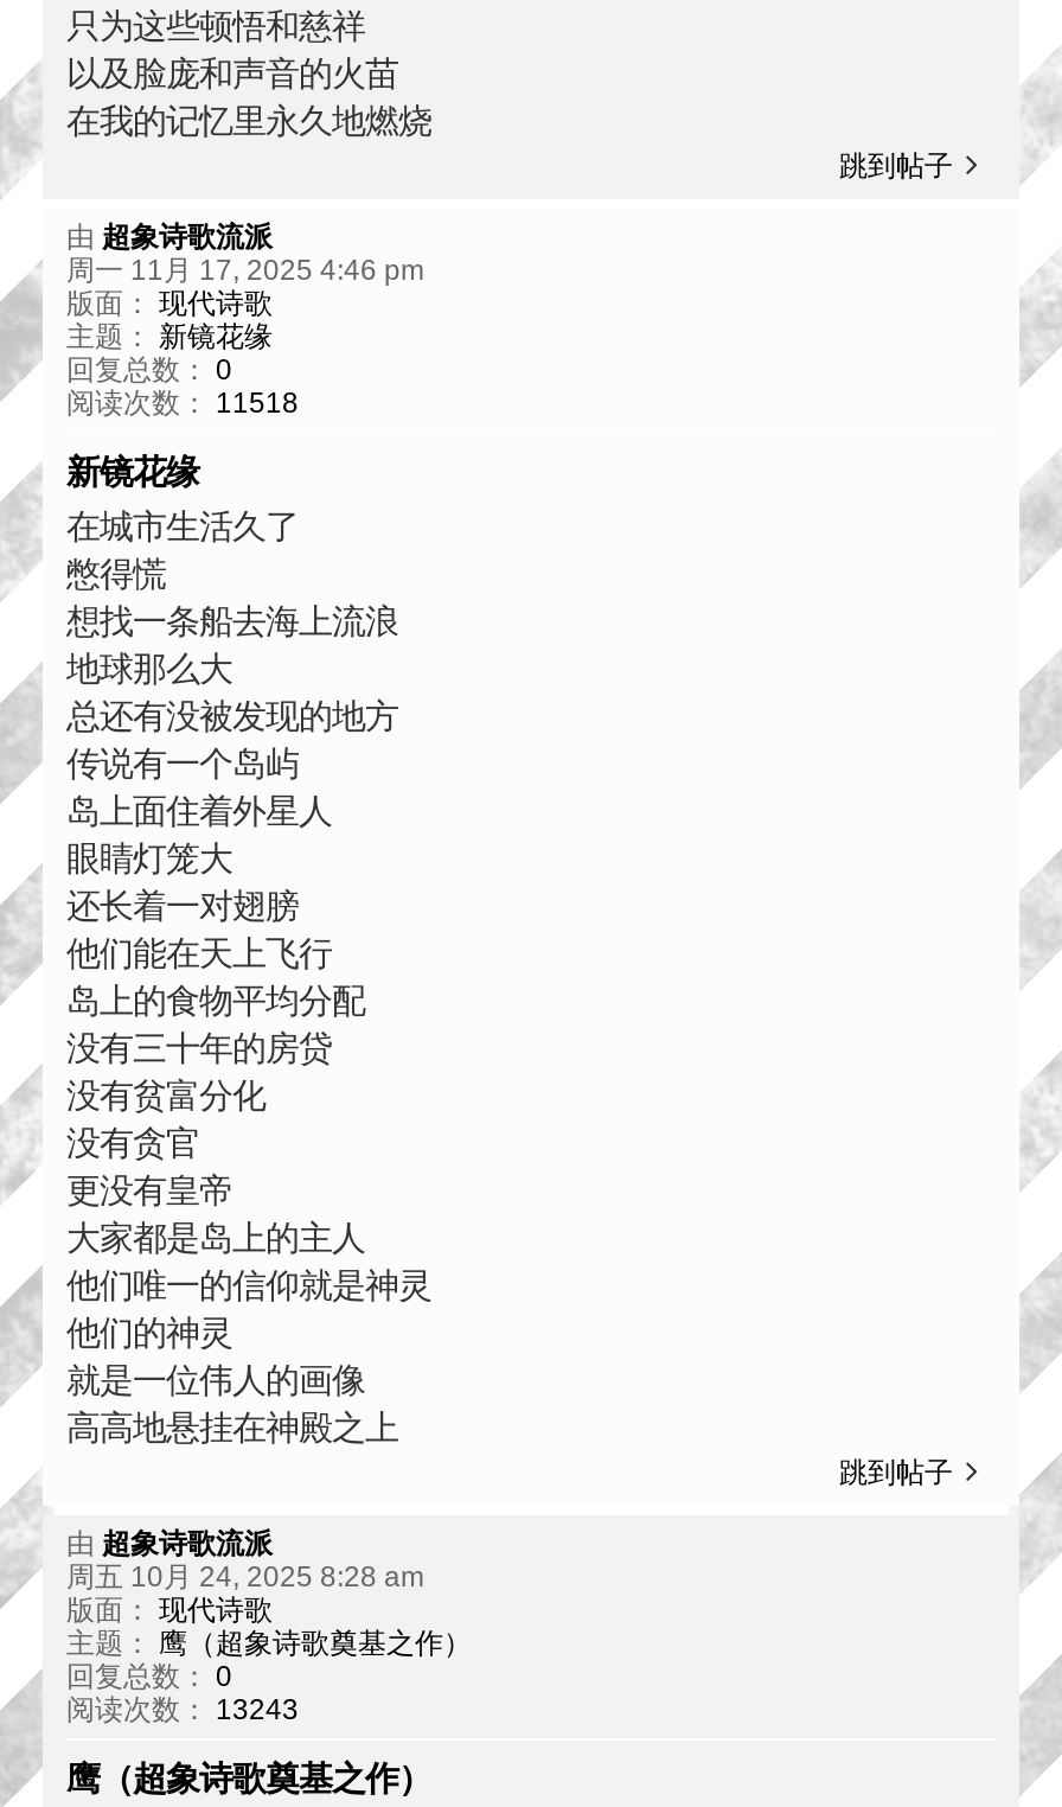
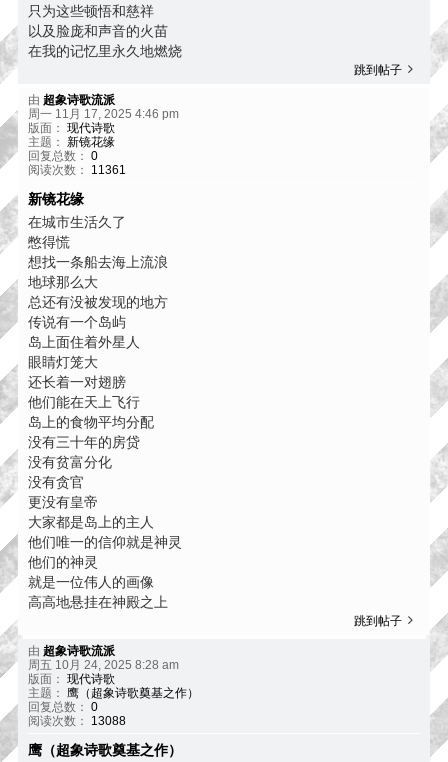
- 阅读次数：11518
+ 阅读次数：11361

- 阅读次数：13243
+ 阅读次数：13088
